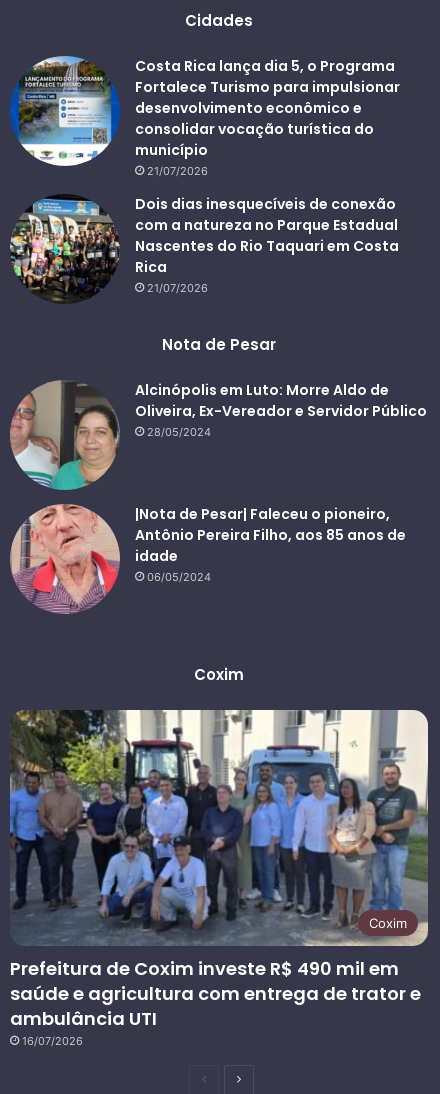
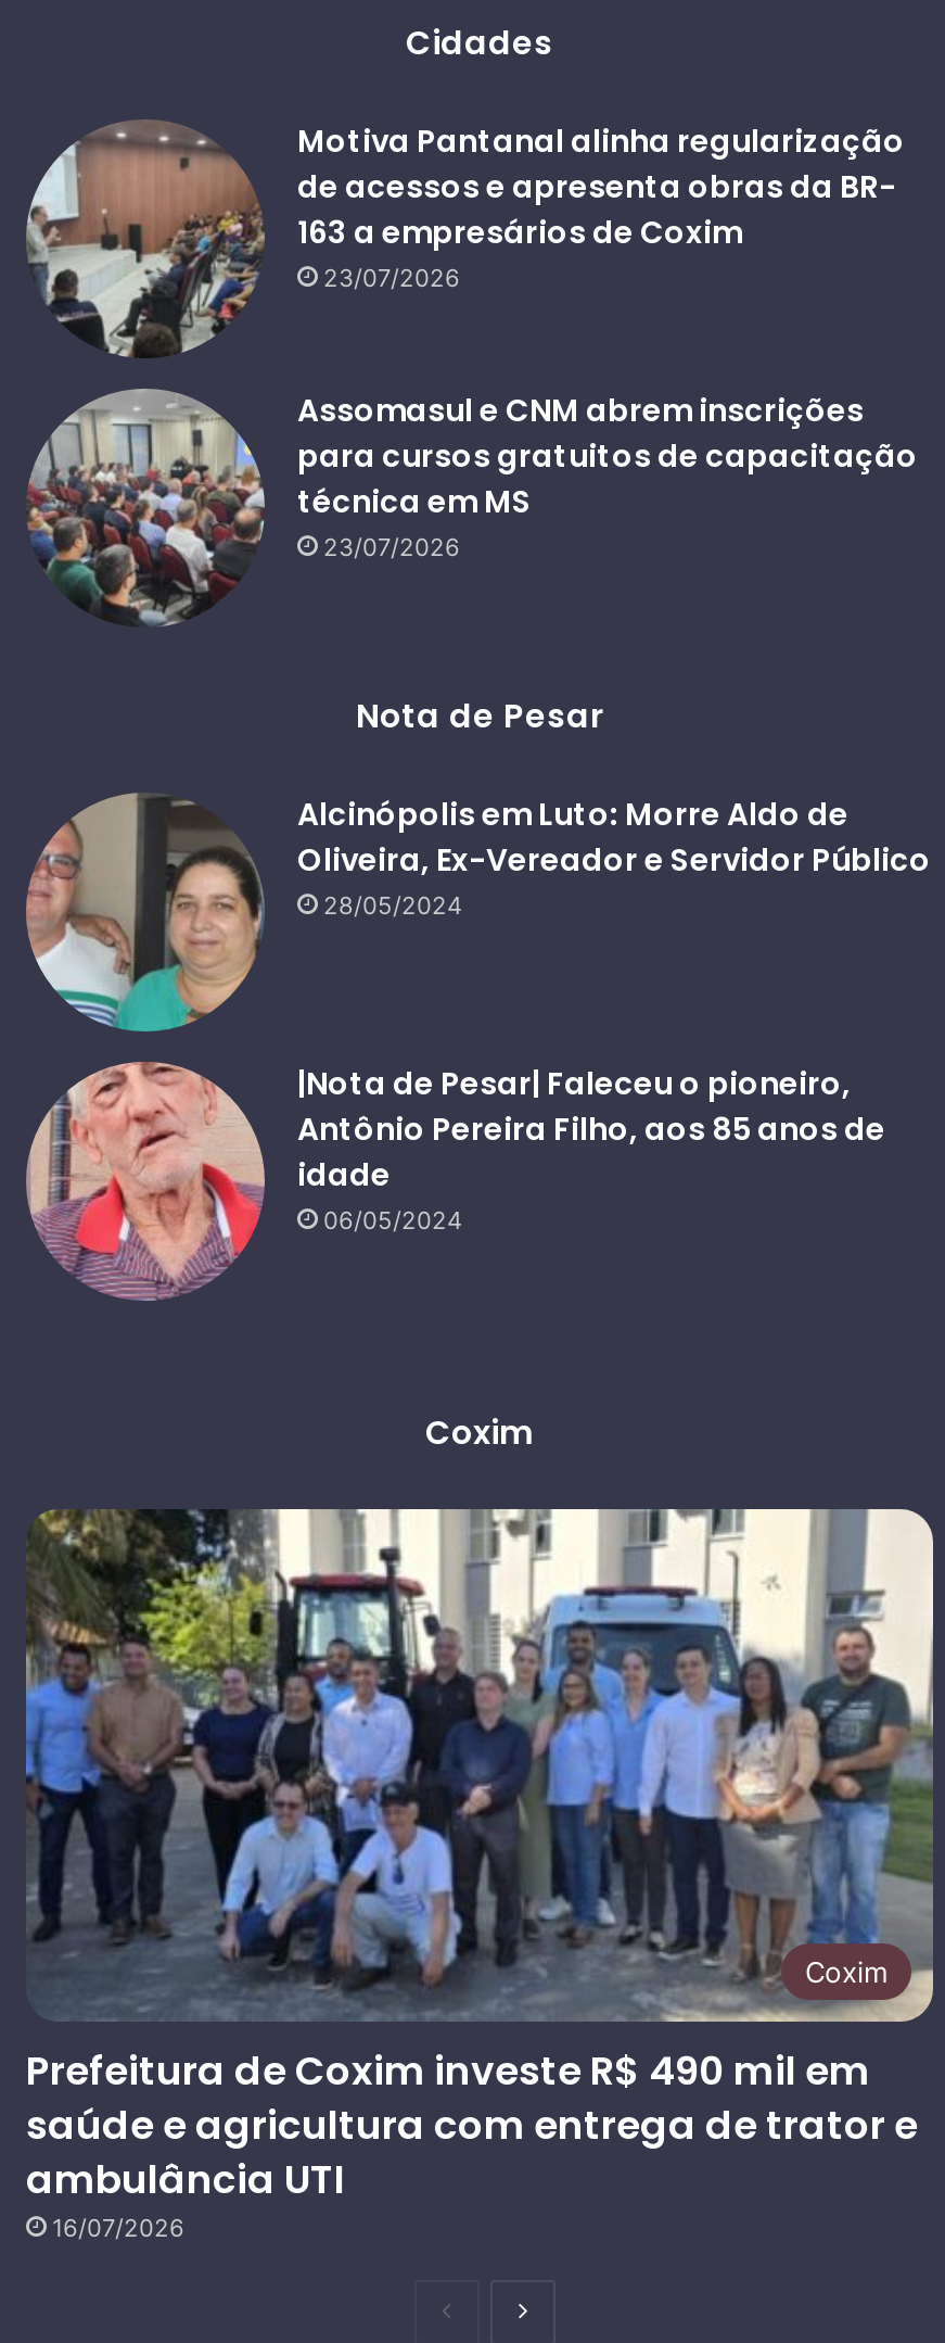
- [image]
- Costa Rica lança dia 5, o Programa
- Fortalece Turismo para impulsionar
- desenvolvimento econômico e
- consolidar vocação turística do
- município
- 21/07/2026
+ [image]
+ Motiva Pantanal alinha regularização
+ de acessos e apresenta obras da BR-
+ 163 a empresários de Coxim
+ 23/07/2026

- [image]
- Dois dias inesquecíveis de conexão
- com a natureza no Parque Estadual
- Nascentes do Rio Taquari em Costa
- Rica
- 21/07/2026
+ [image]
+ Assomasul e CNM abrem inscrições
+ para cursos gratuitos de capacitação
+ técnica em MS
+ 23/07/2026
